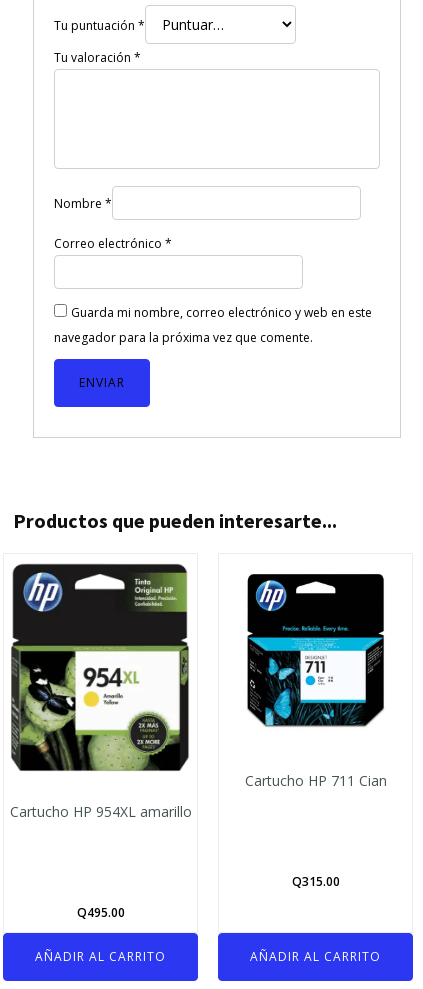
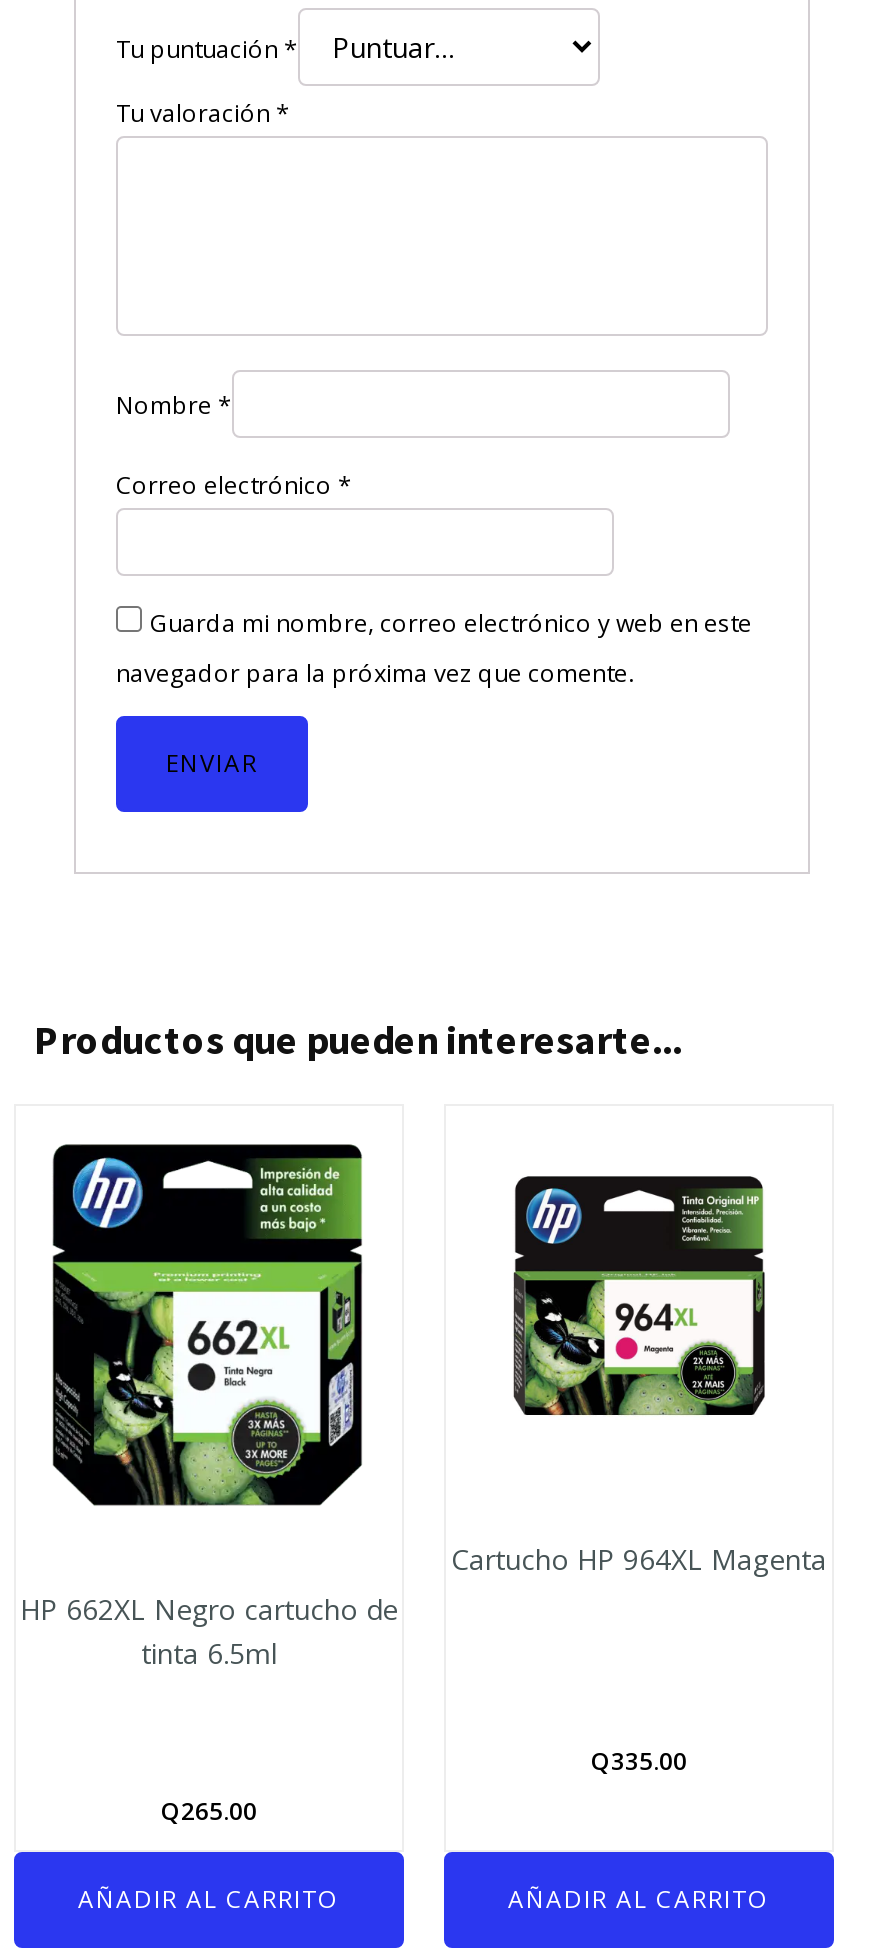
- [image]
- Cartucho HP 954XL amarillo
+ [image]
+ HP 662XL Negro cartucho de
+ tinta 6.5ml

- [image]
+ [image]

- Cartucho HP 711 Cian
+ Cartucho HP 964XL Magenta

- Q315.00
+ Q335.00

- Q495.00
+ Q265.00
